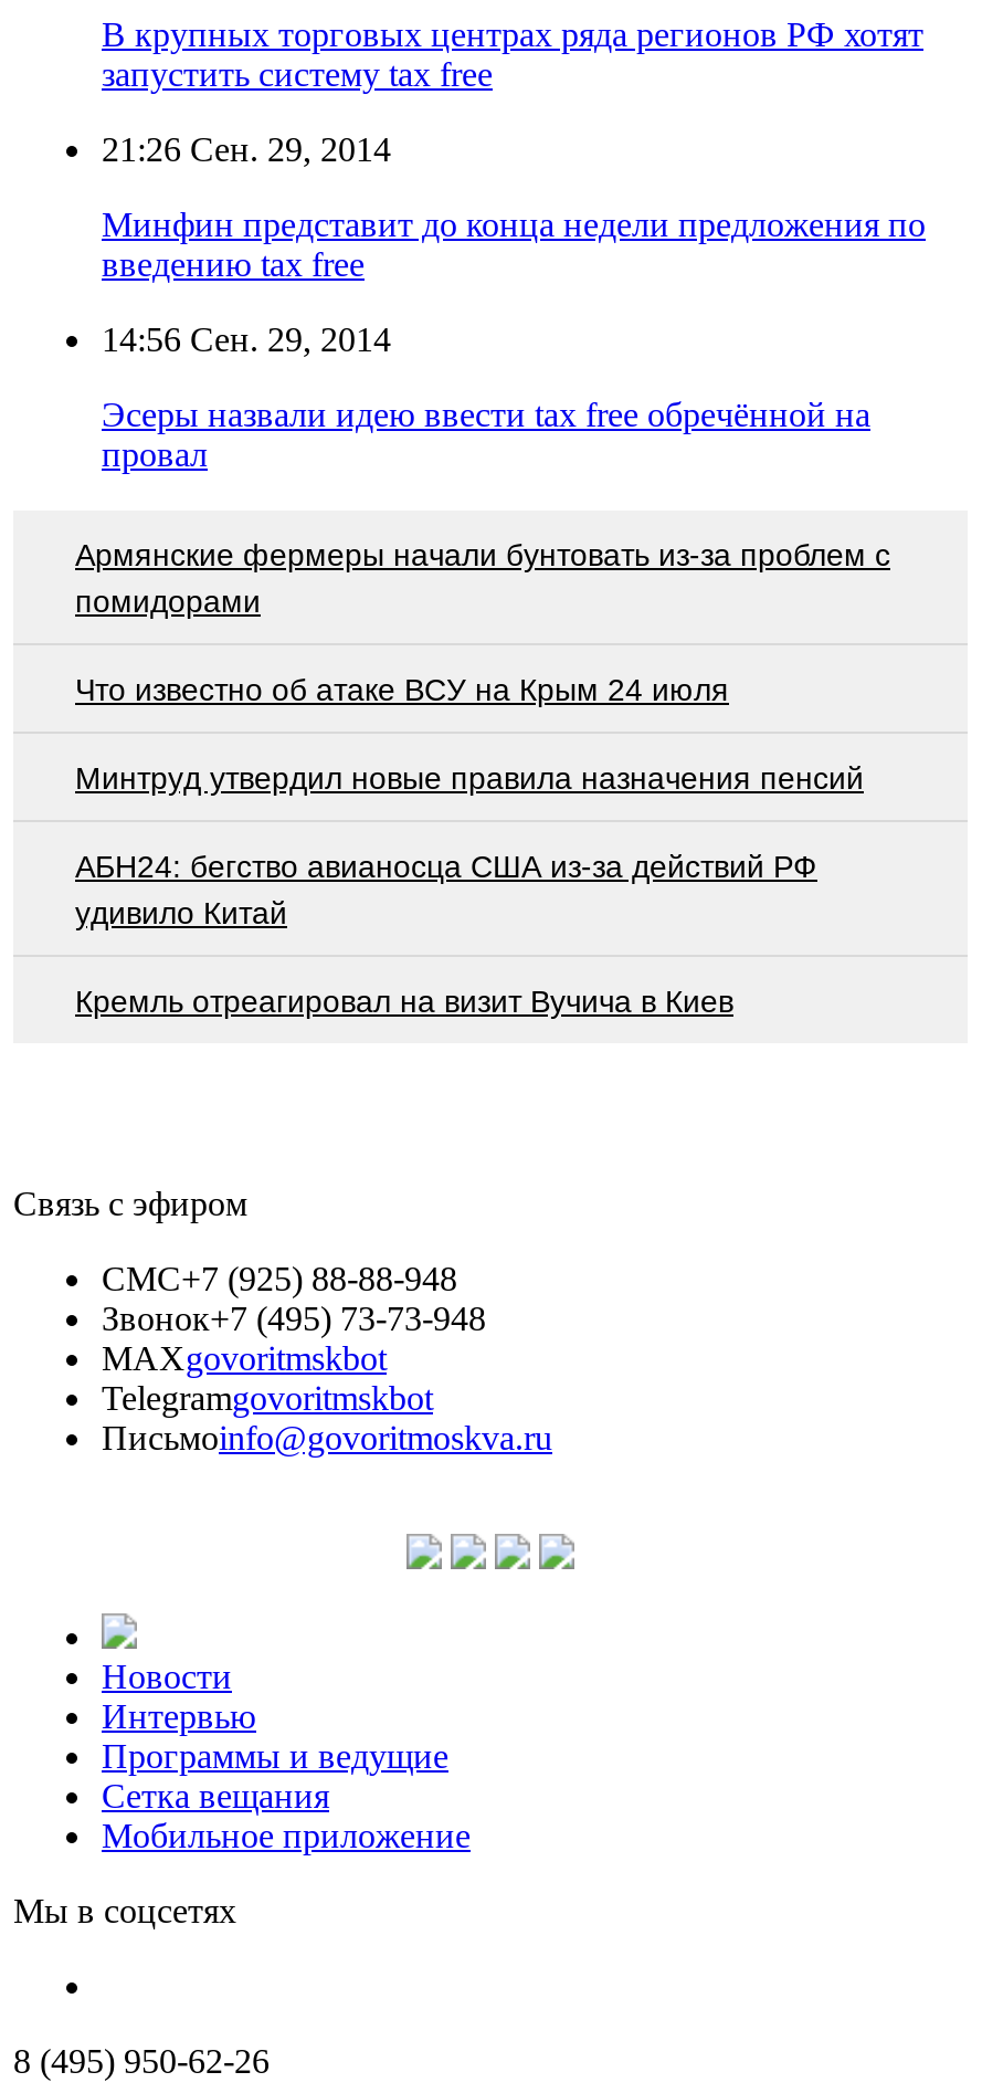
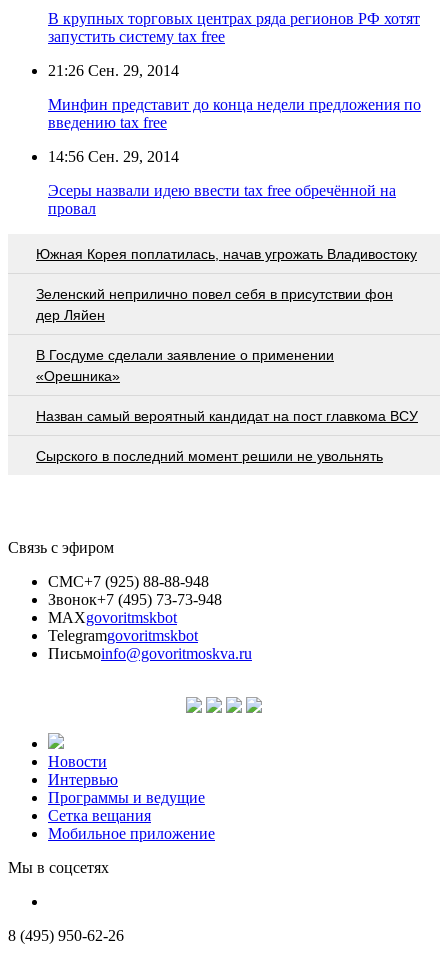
- Армянские фермеры начали бунтовать из-за проблем с
- помидорами
+ Южная Корея поплатилась, начав угрожать Владивостоку

- Что известно об атаке ВСУ на Крым 24 июля
+ Зеленский неприлично повел cебя в присутствии фон
+ дер Ляйен

- Минтруд утвердил новые правила назначения пенсий
+ В Госдуме сделали заявление о применении
+ «Орешника»

- АБН24: бегство авианосца США из-за действий РФ
- удивило Китай
+ Назван самый вероятный кандидат на пост главкома ВСУ

- Кремль отреагировал на визит Вучича в Киев
+ Сырского в последний момент решили не увольнять
